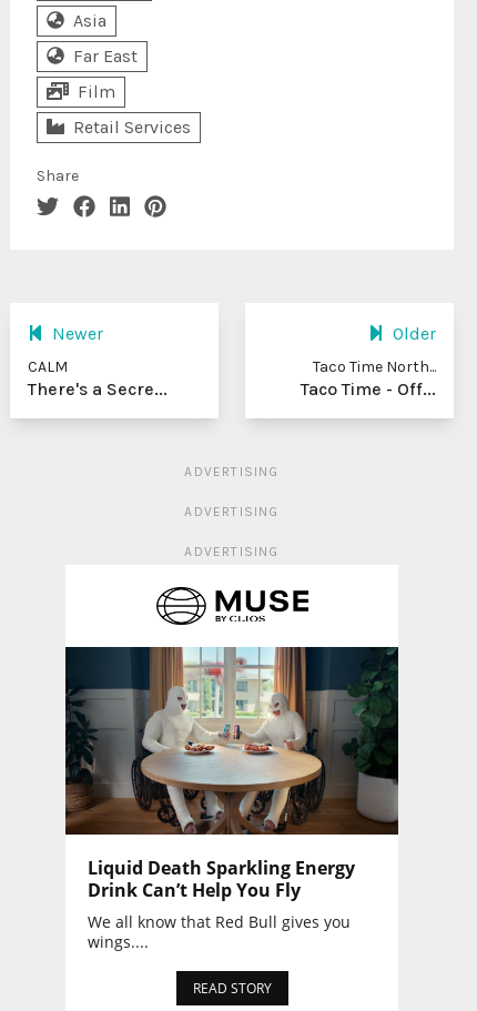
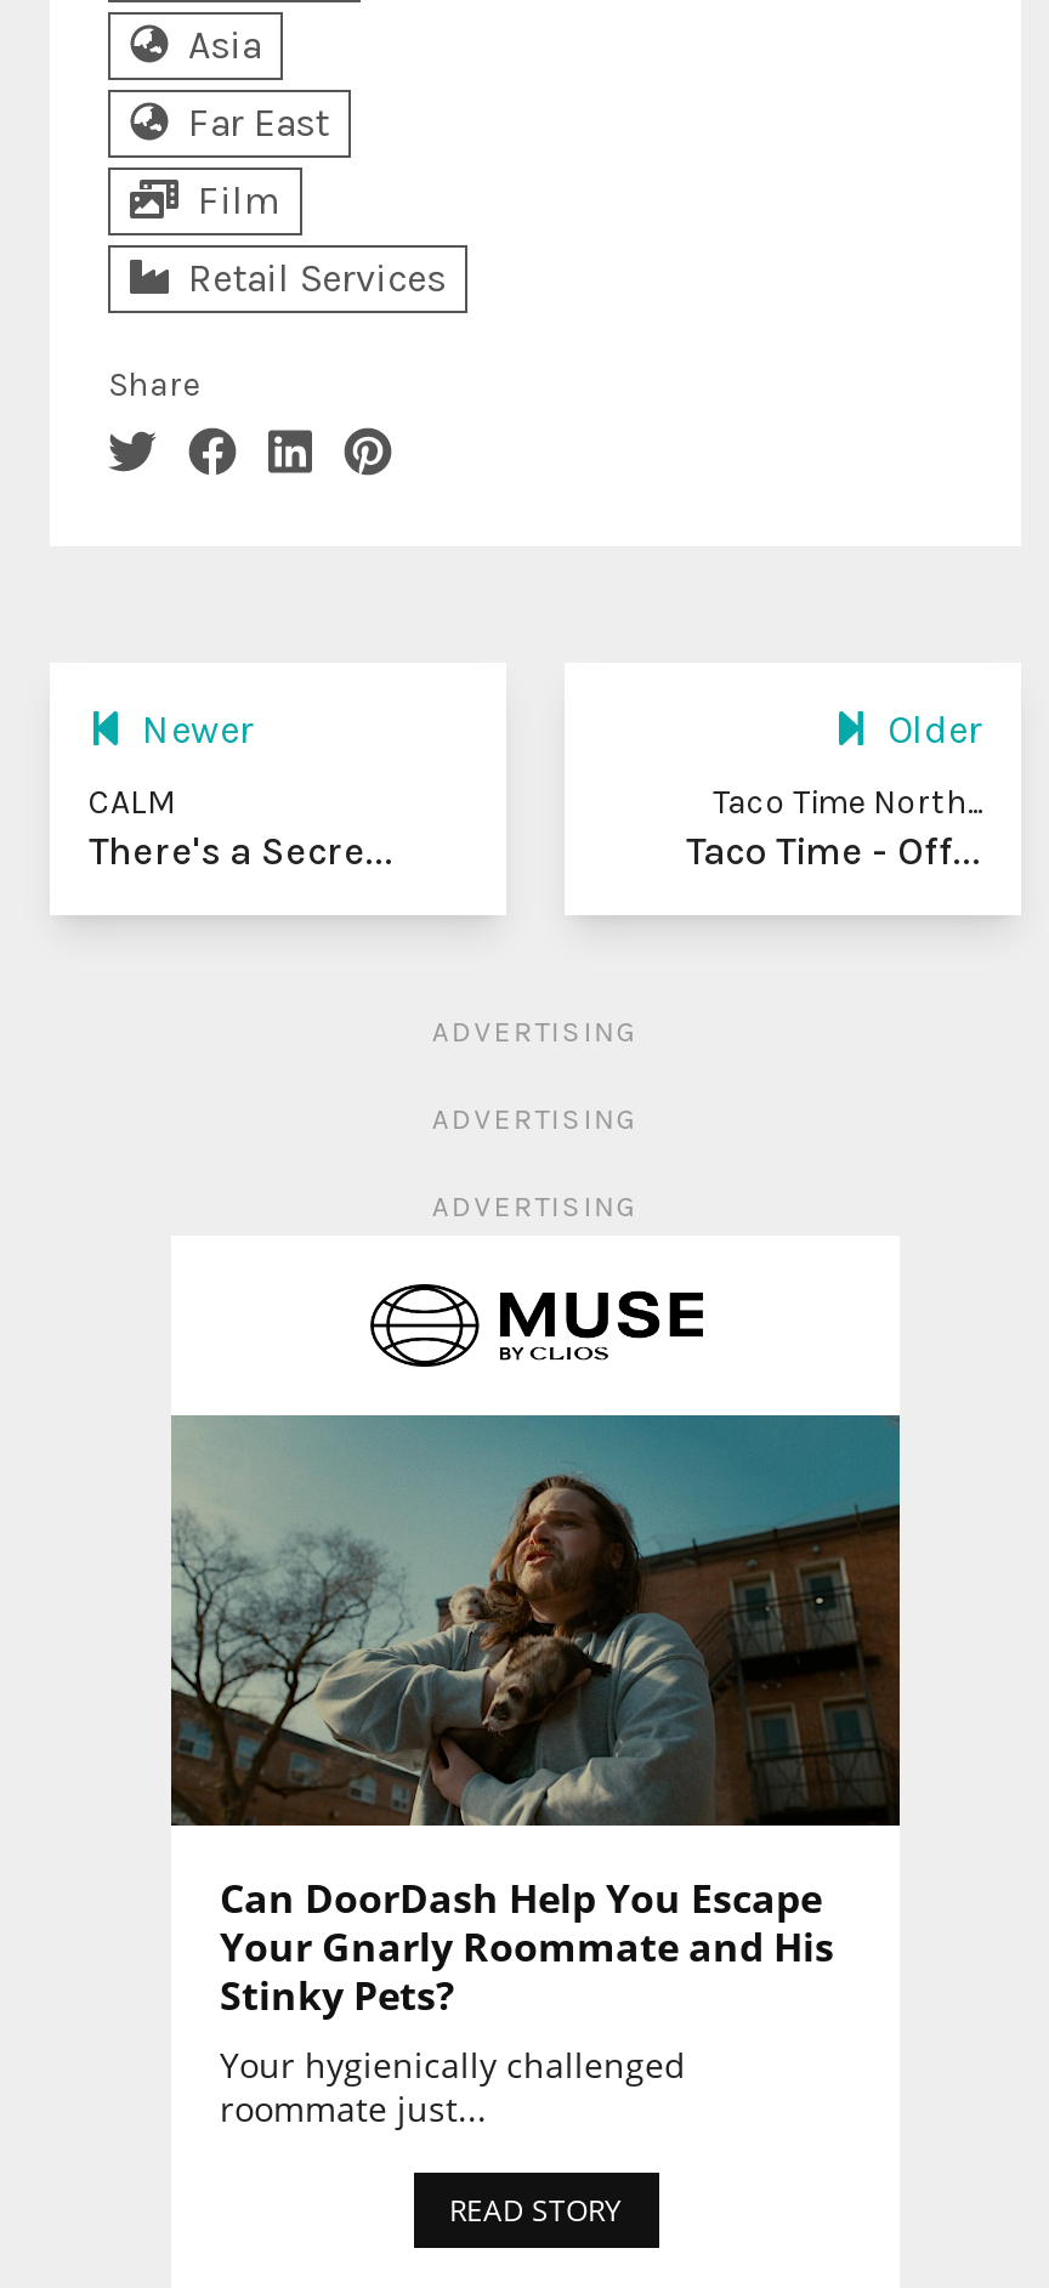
- [image]
- Liquid Death Sparkling Energy
- Drink Can’t Help You Fly
- We all know that Red Bull gives you
- wings....
+ [image]
+ Can DoorDash Help You Escape
+ Your Gnarly Roommate and His
+ Stinky Pets?
+ Your hygienically challenged
+ roommate just...
